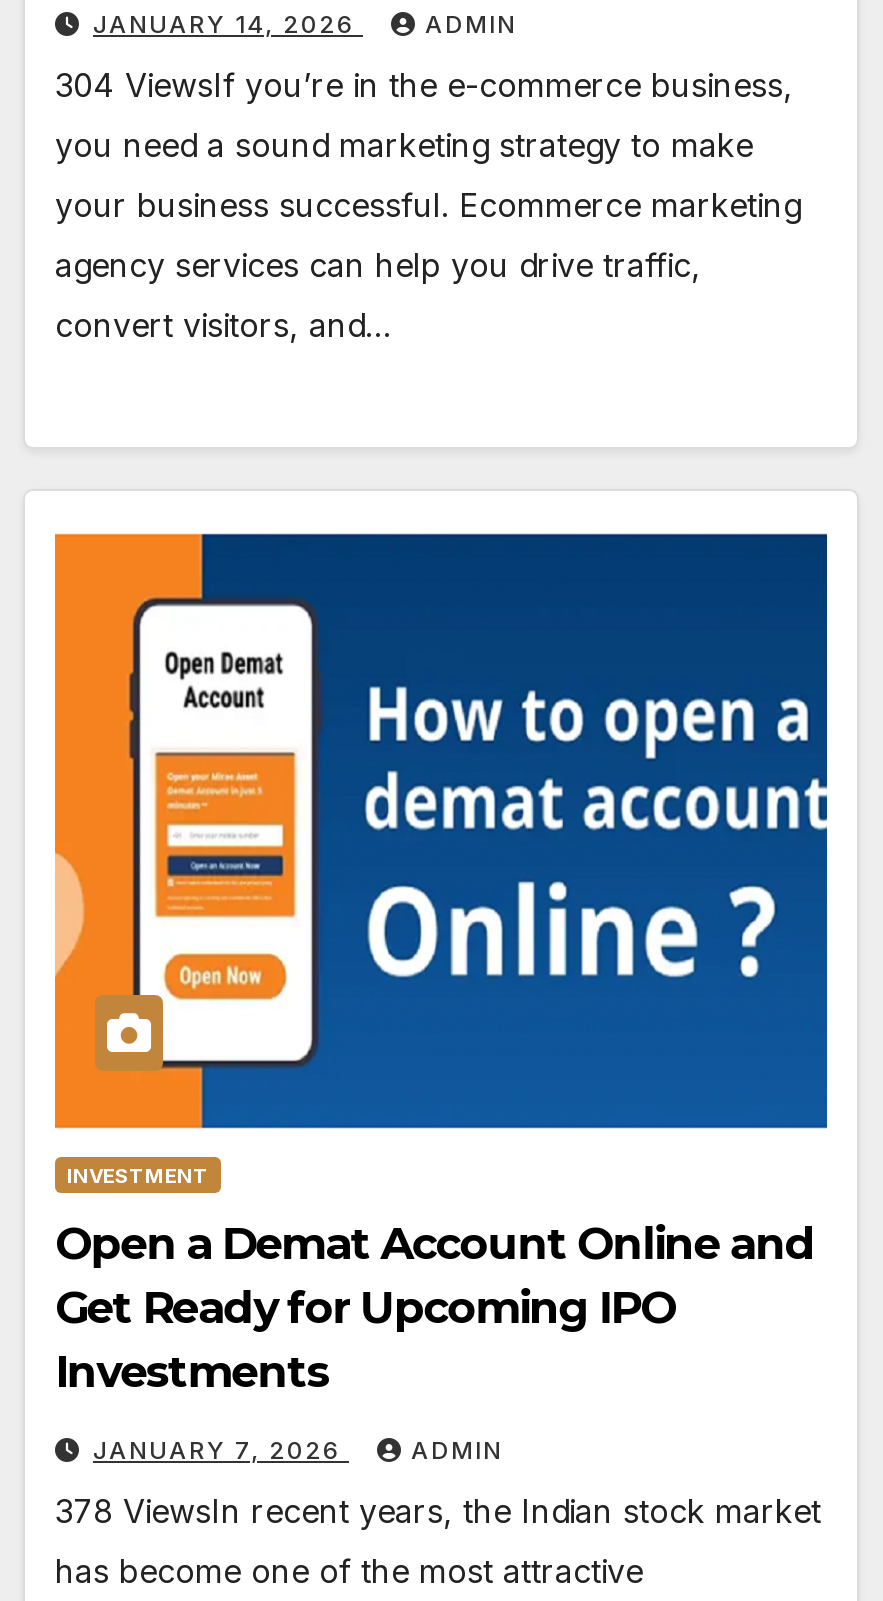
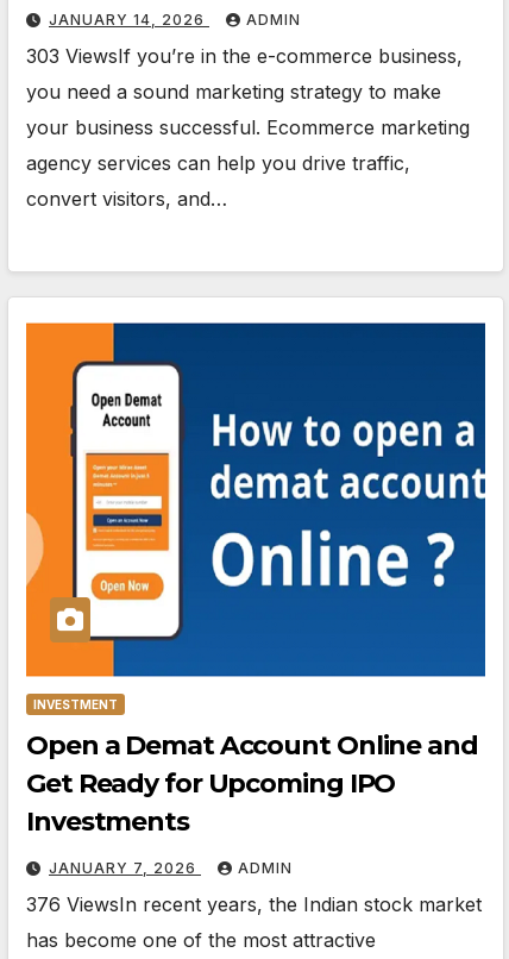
- 304 ViewsIf you’re in the e-commerce business,
+ 303 ViewsIf you’re in the e-commerce business,

- 378 ViewsIn recent years, the Indian stock market
+ 376 ViewsIn recent years, the Indian stock market
